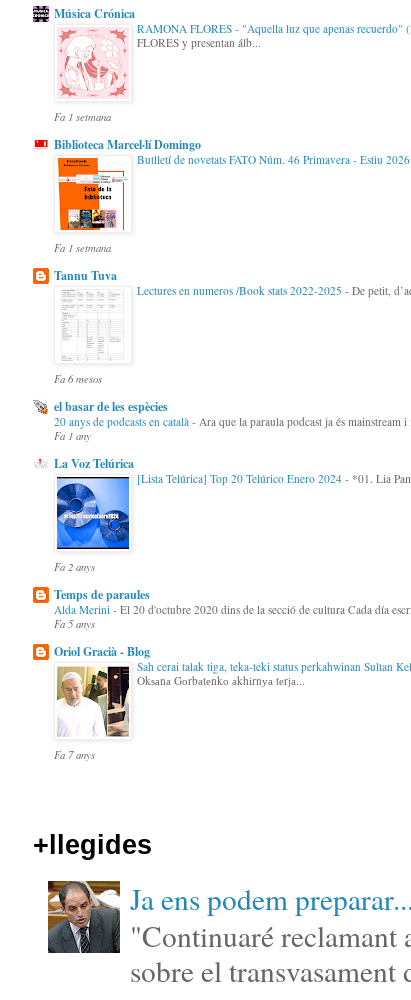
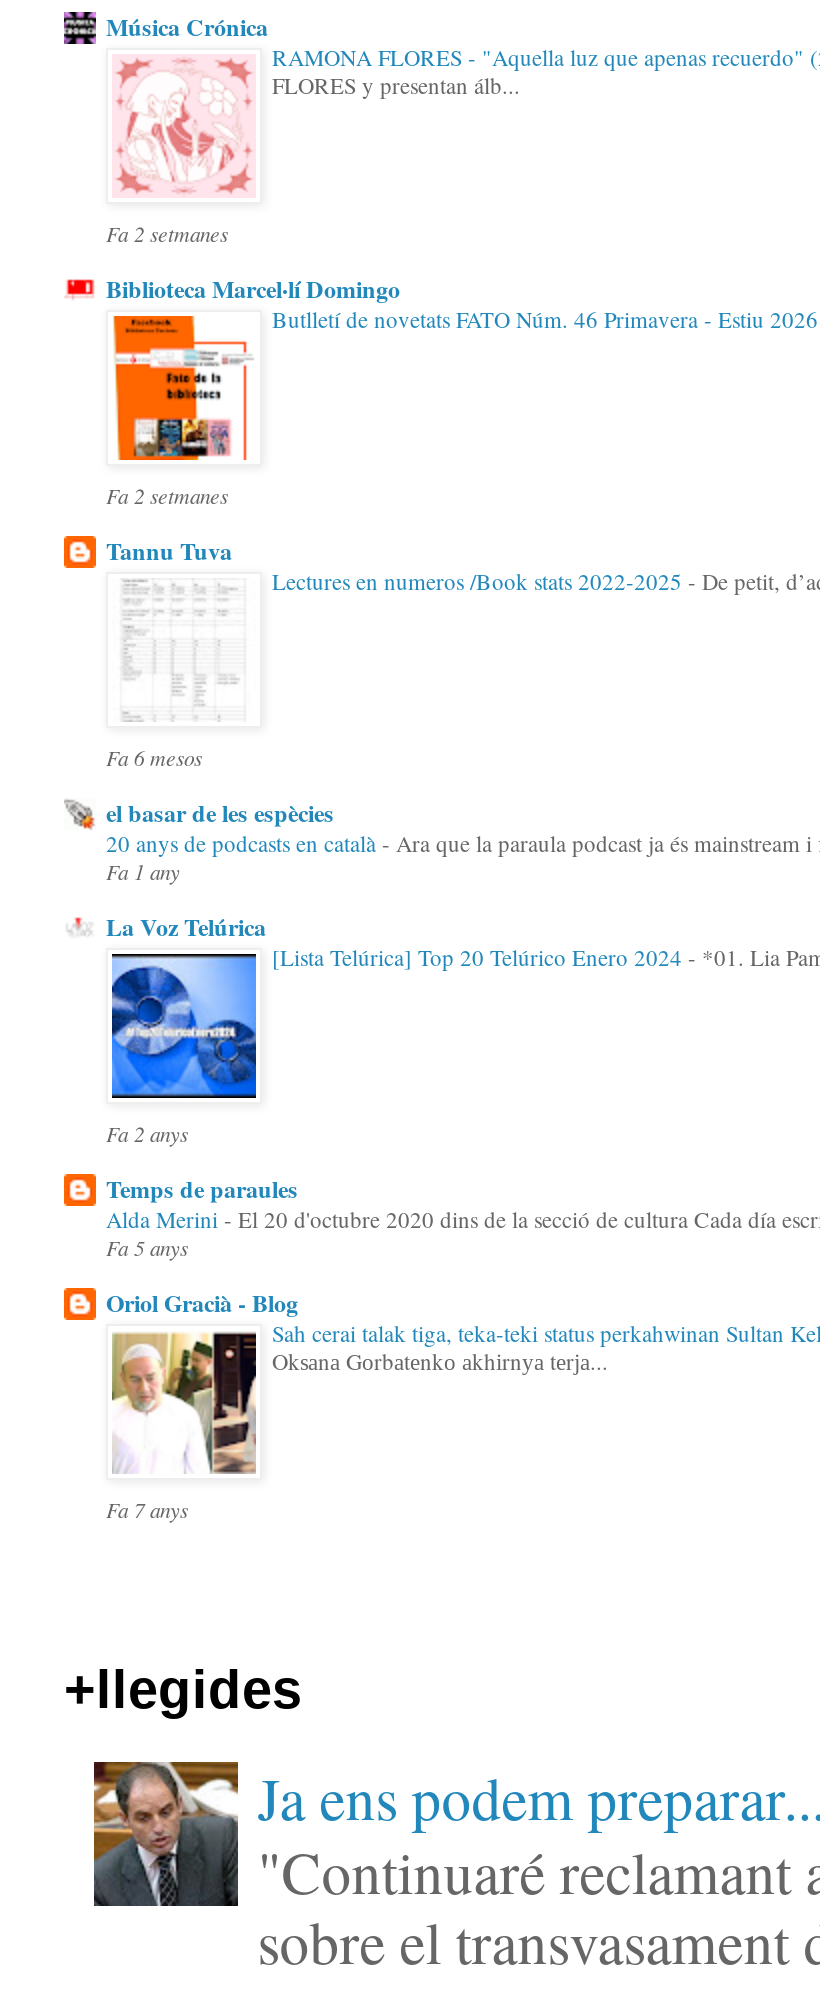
- Fa 1 setmana
+ Fa 2 setmanes

- Fa 1 setmana
+ Fa 2 setmanes
